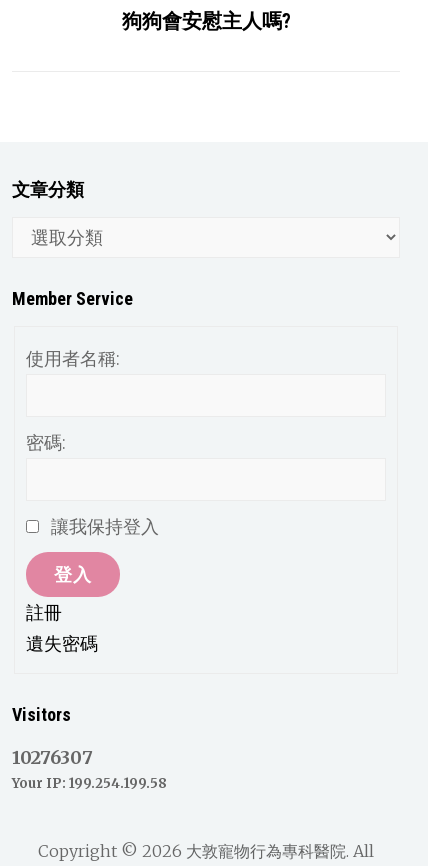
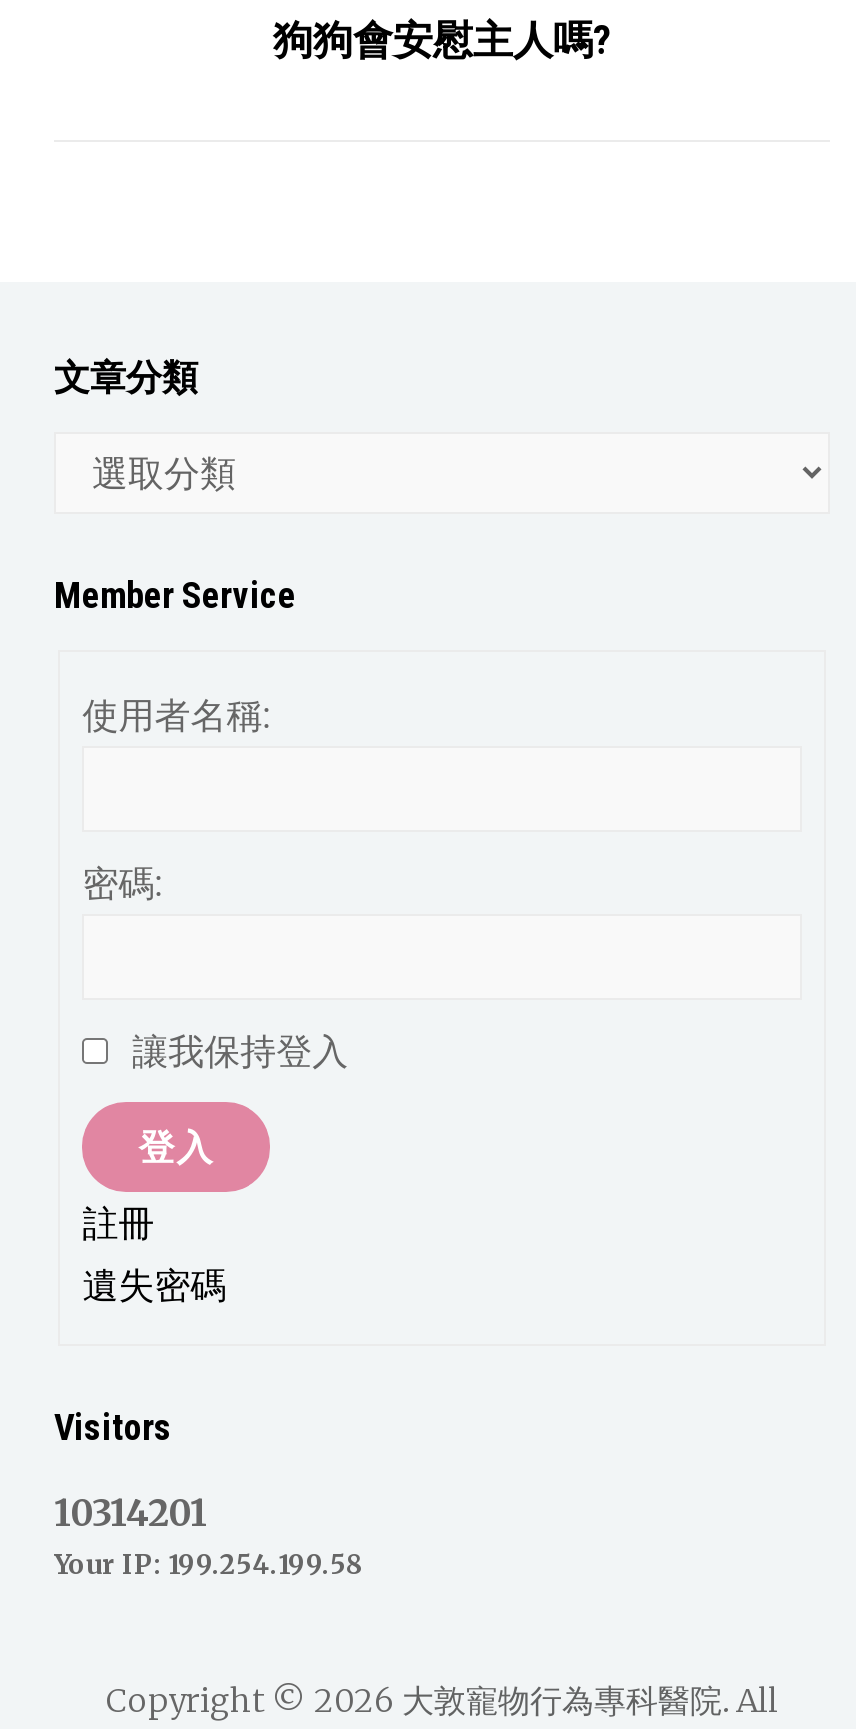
- 10276307
+ 10314201
